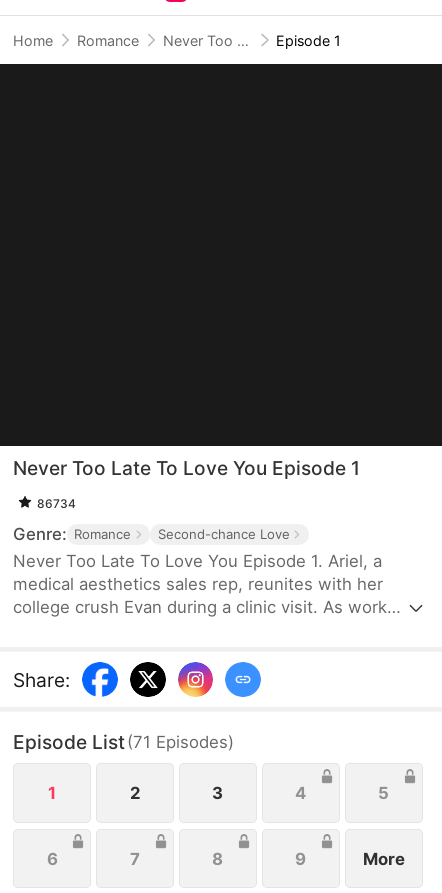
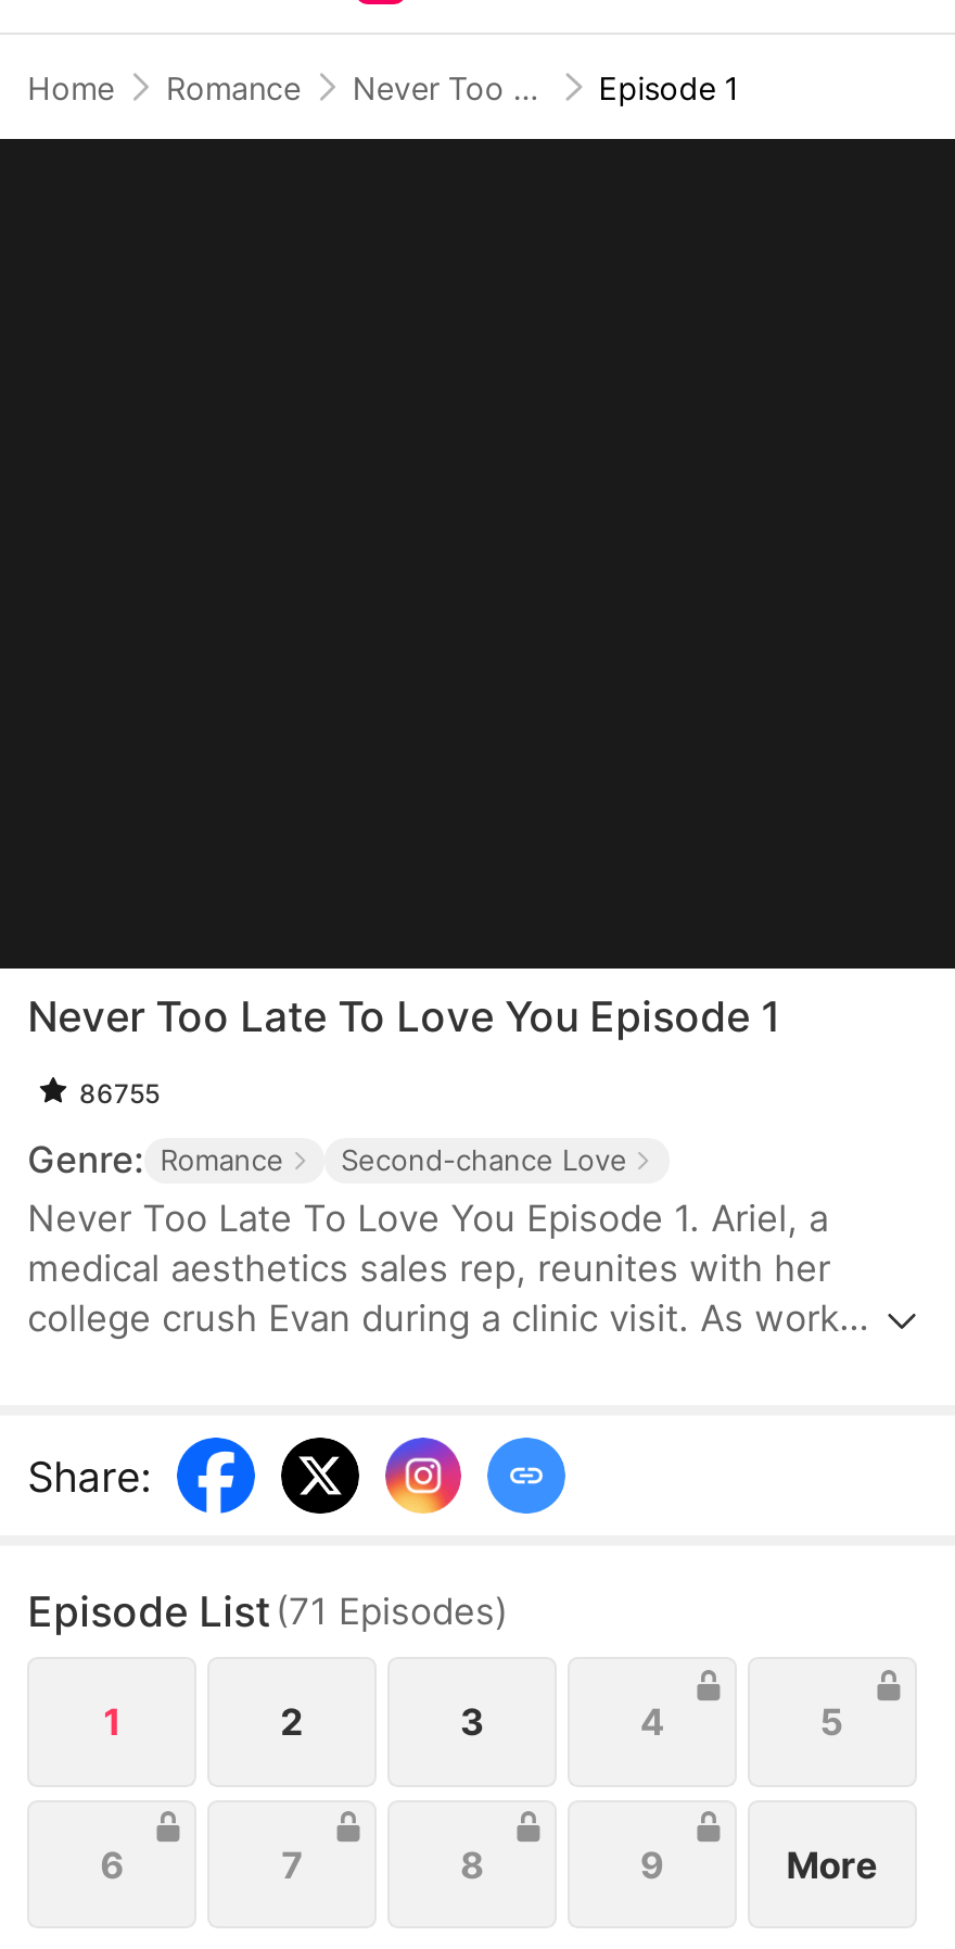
- 86734
+ 86755
